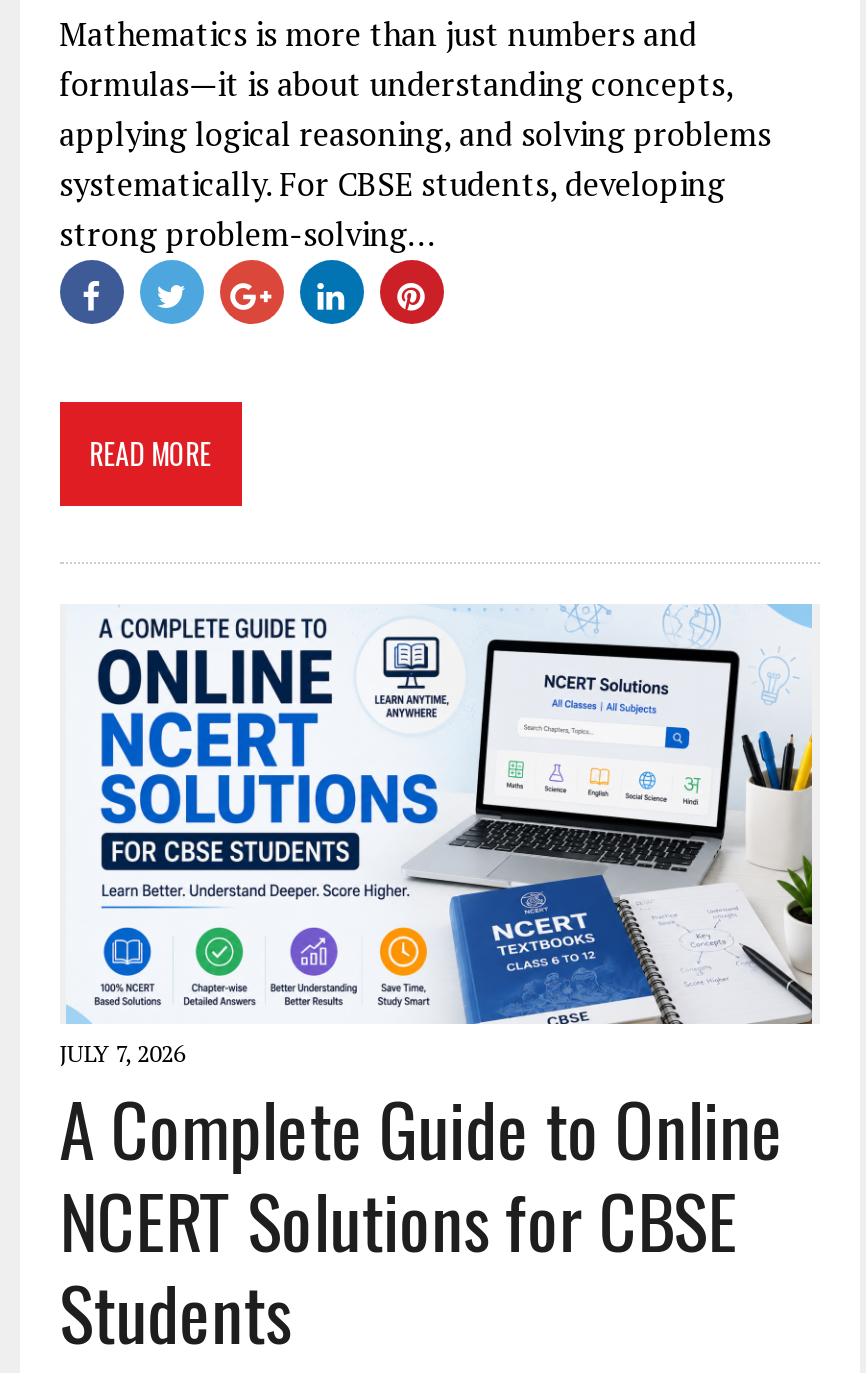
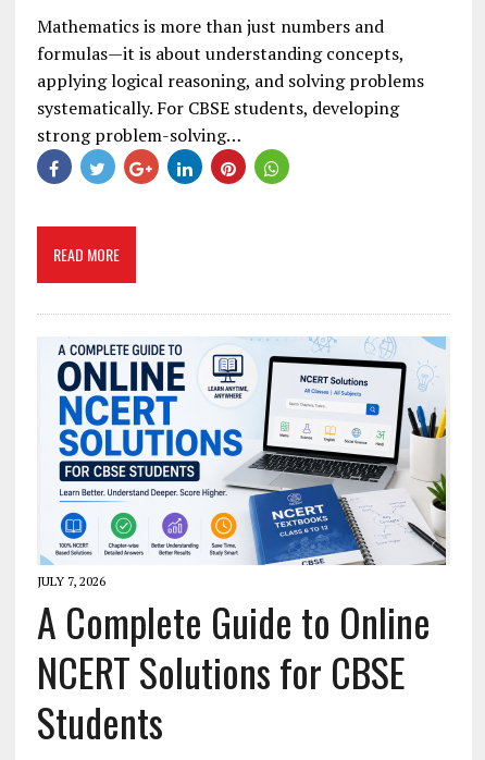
+ [image]
